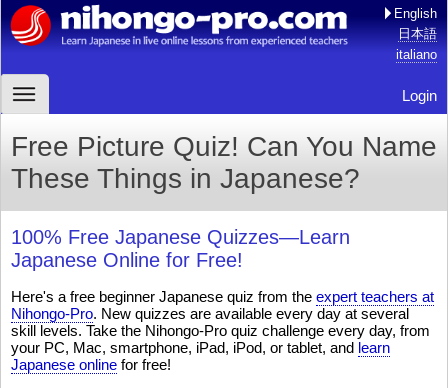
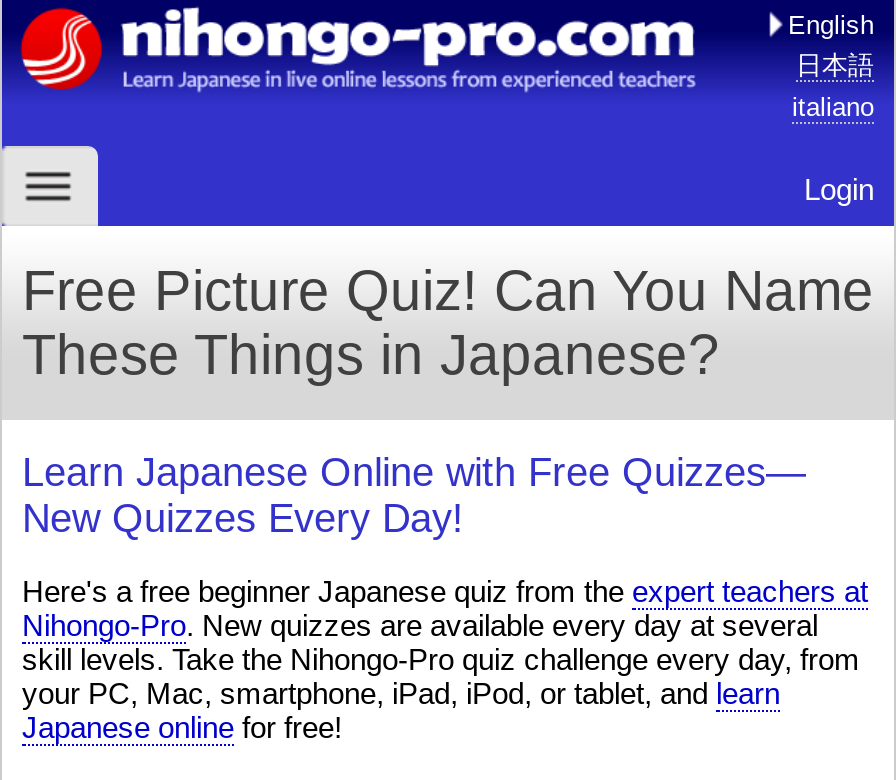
- 100% Free Japanese Quizzes—Learn
- Japanese Online for Free!
+ Learn Japanese Online with Free Quizzes—
+ New Quizzes Every Day!
